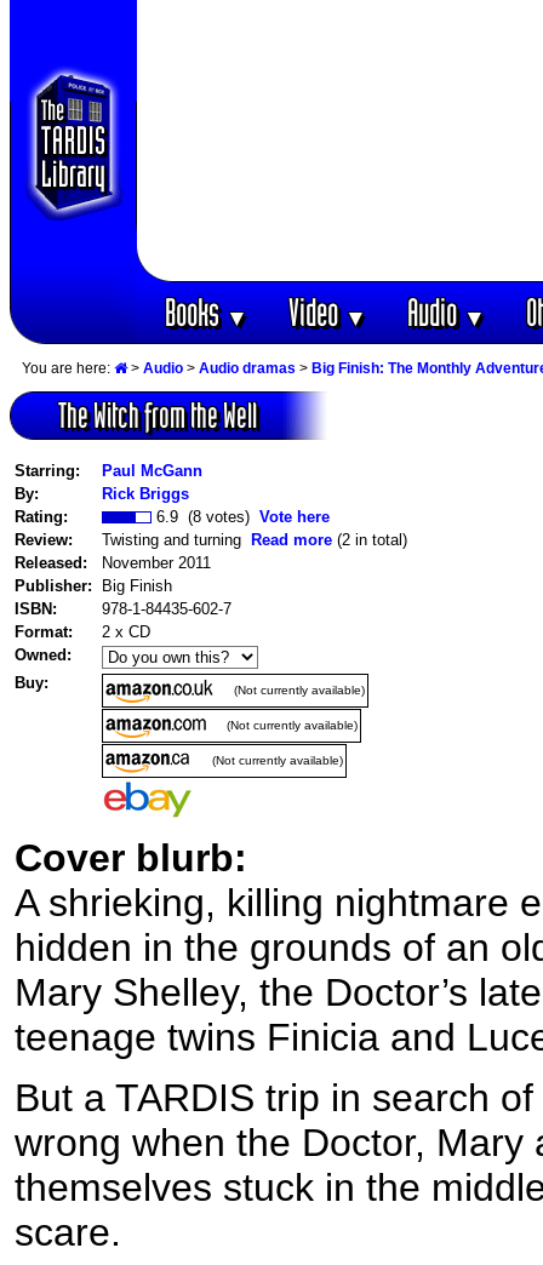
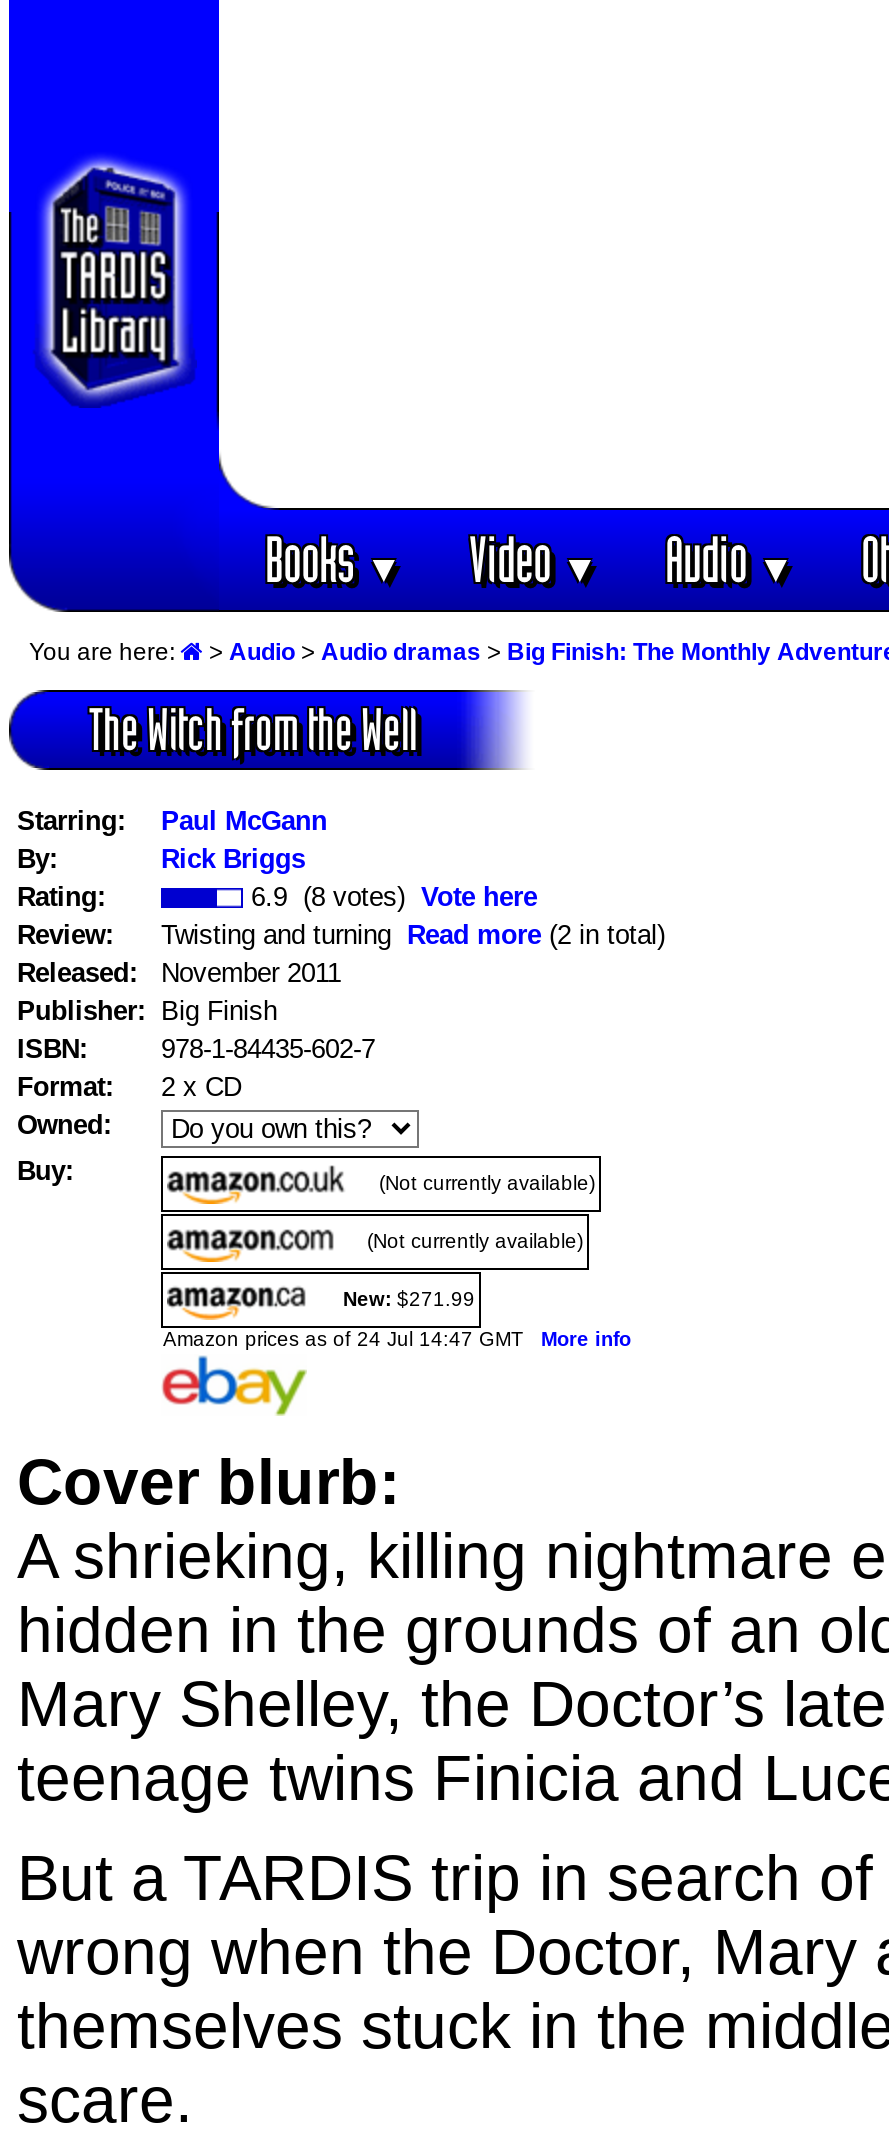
- (Not currently available)
+ New: $271.99
+ Amazon prices as of 24 Jul 14:47 GMT More info
